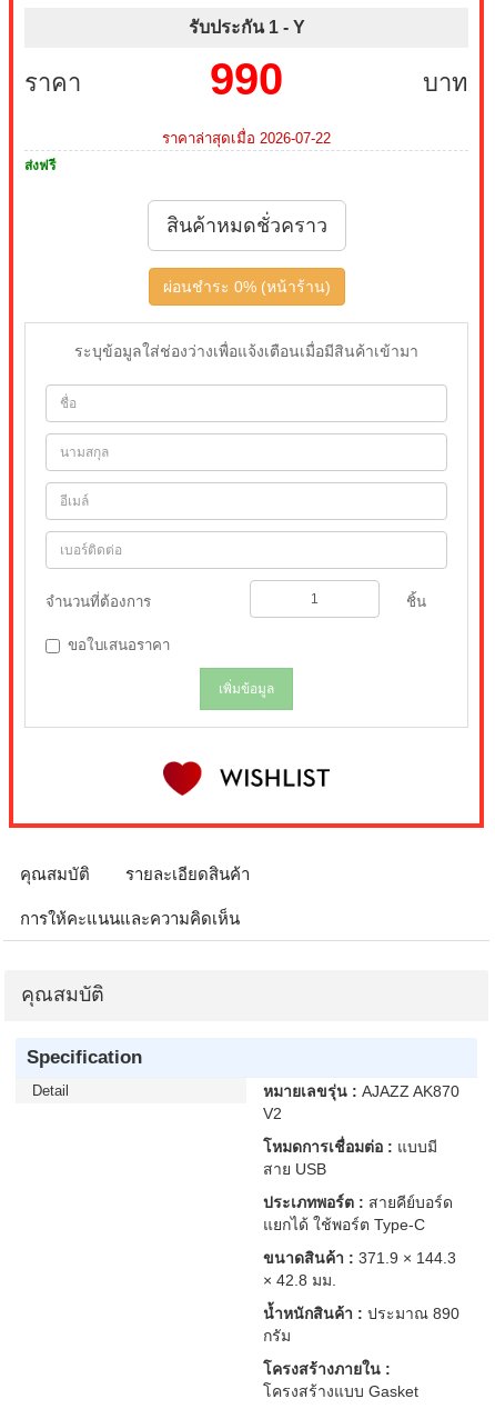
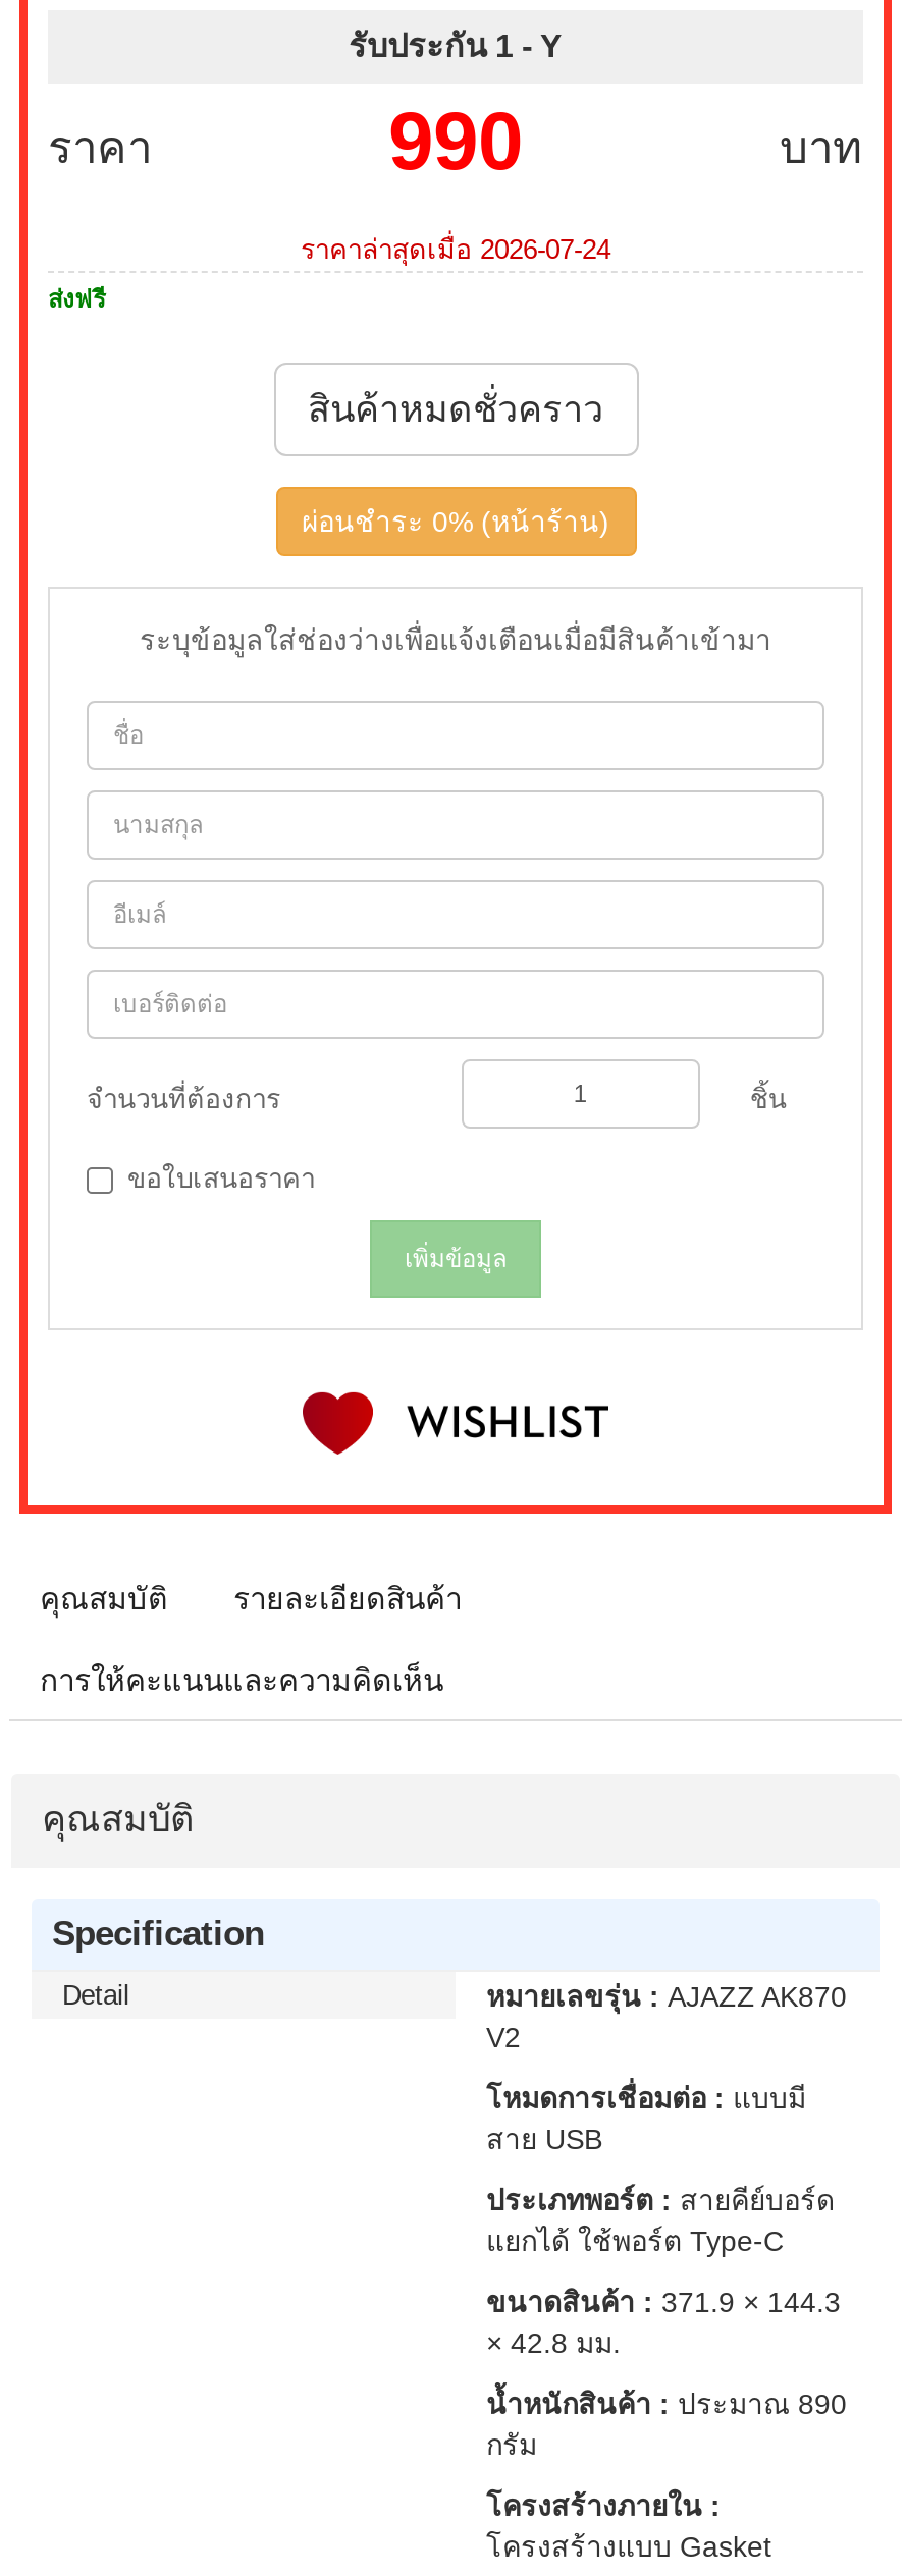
- ราคาล่าสุดเมื่อ 2026-07-22
+ ราคาล่าสุดเมื่อ 2026-07-24
